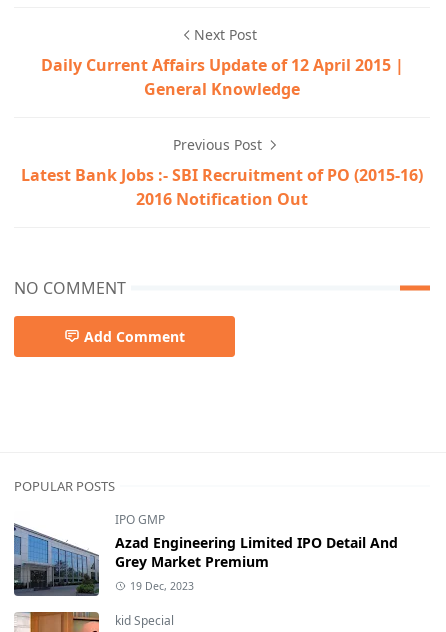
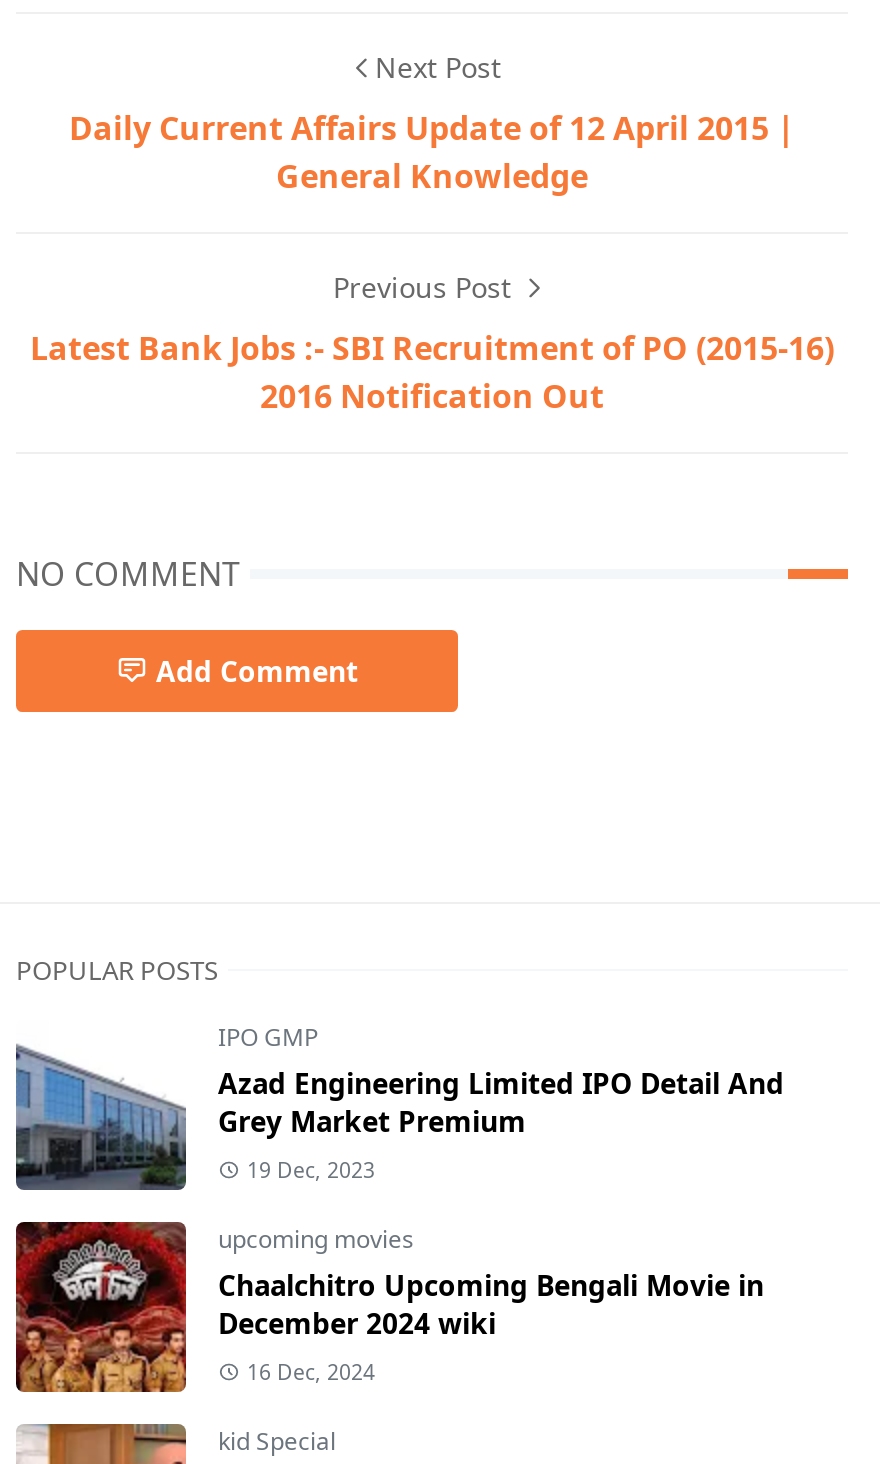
+ [image]
+ upcoming movies
+ Chaalchitro Upcoming Bengali Movie in
+ December 2024 wiki
+ 16 Dec, 2024
